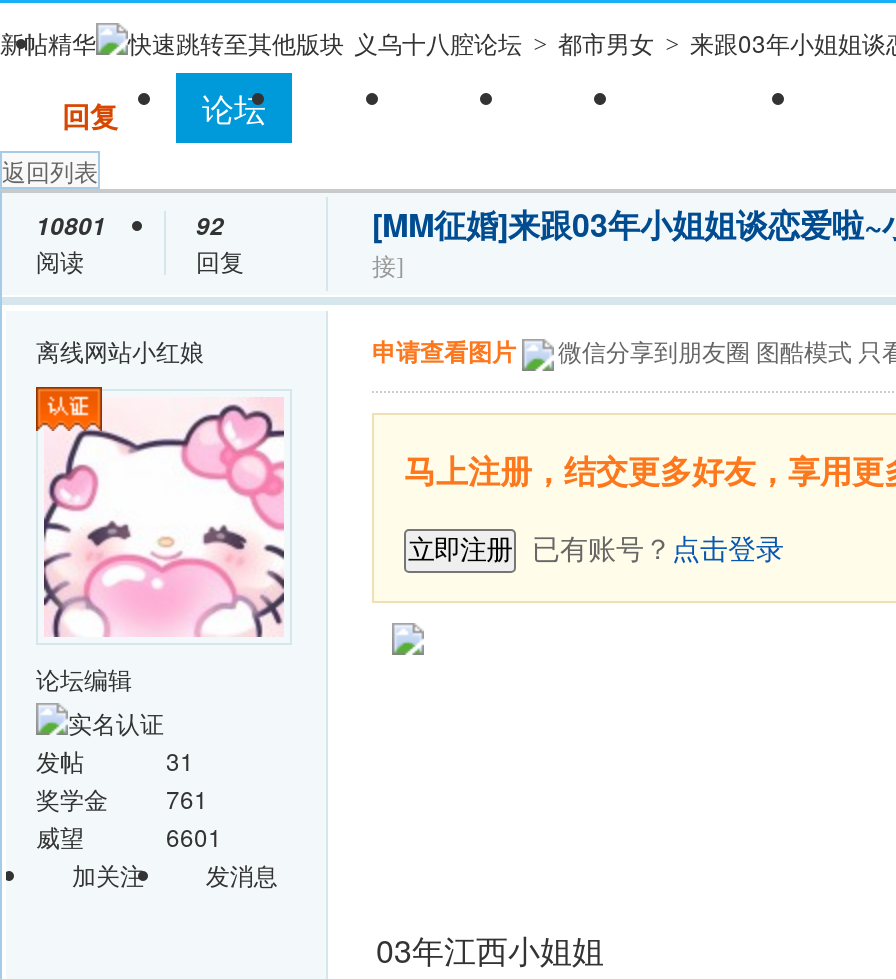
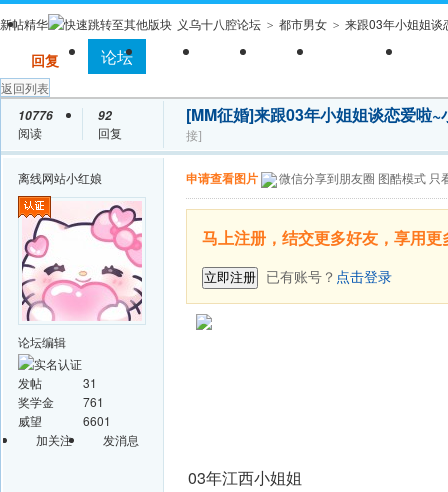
- 10801
+ 10776
